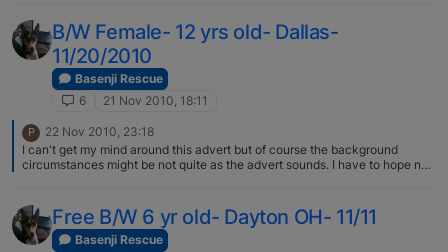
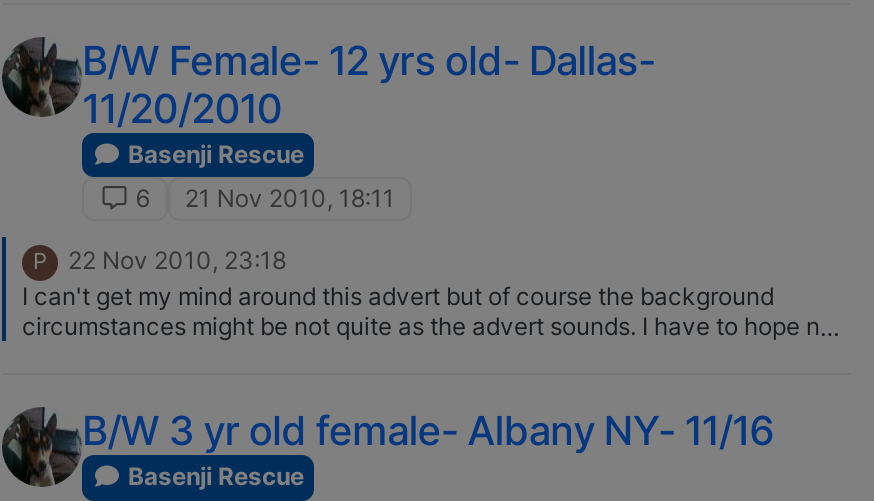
- Free B/W 6 yr old- Dayton OH- 11/11
+ B/W 3 yr old female- Albany NY- 11/16
